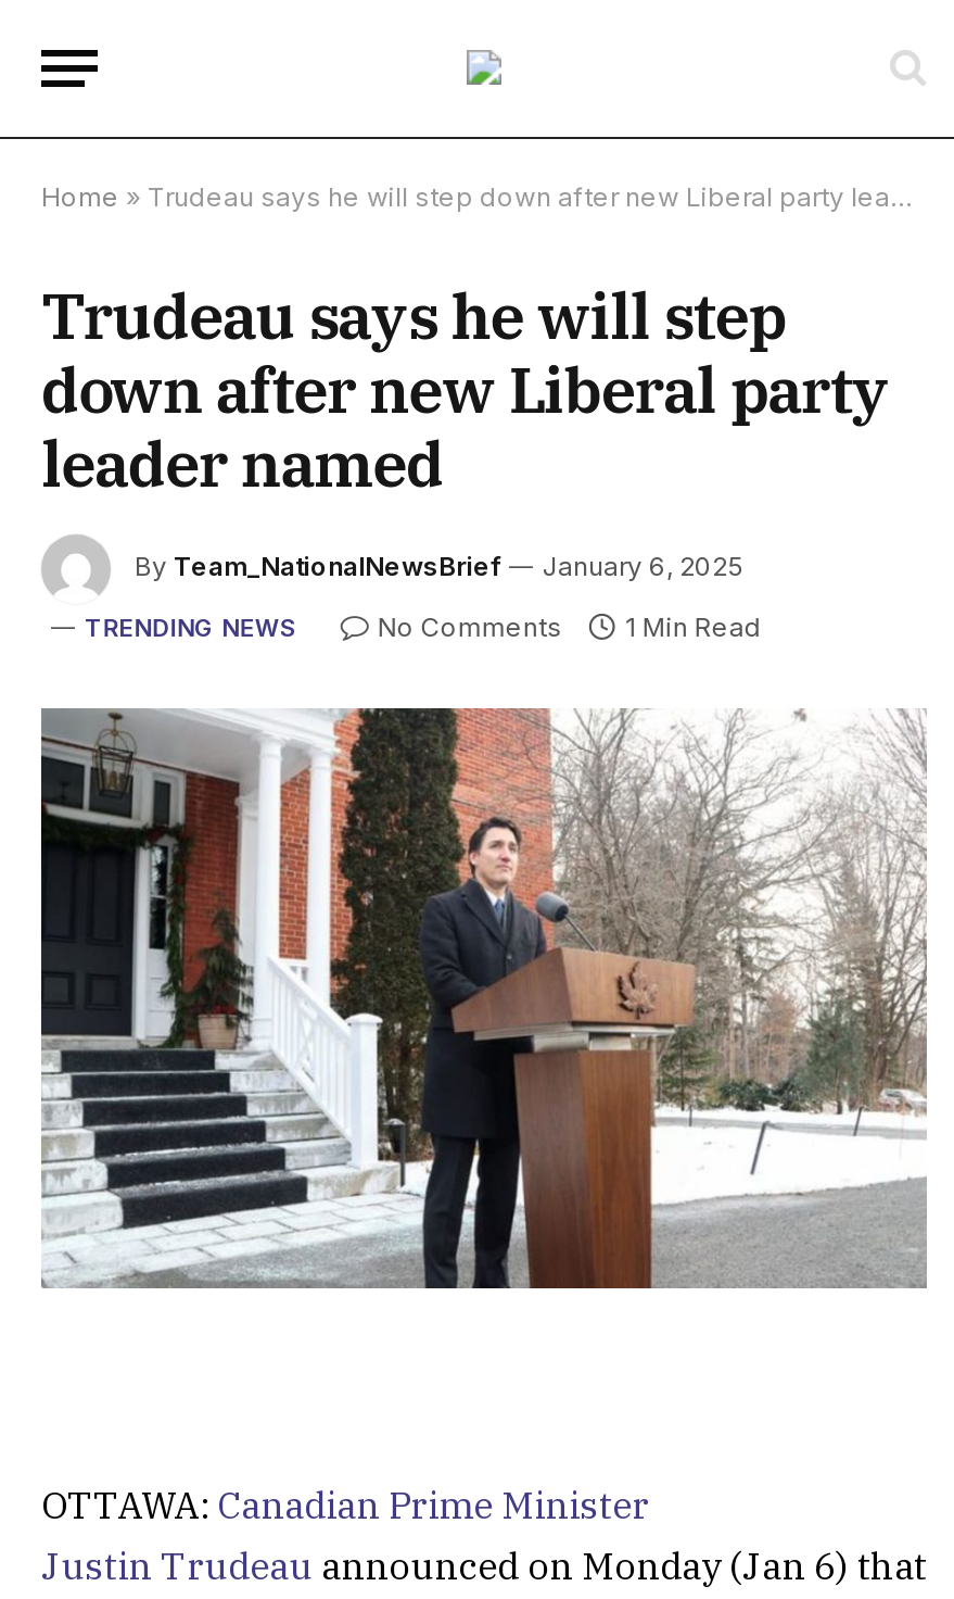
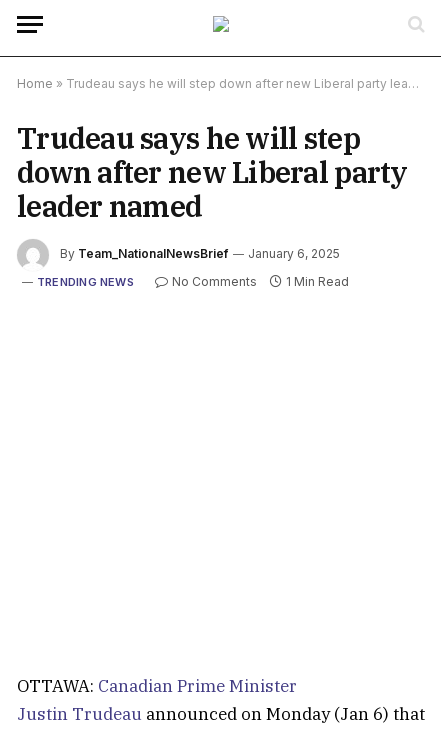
- [image]
